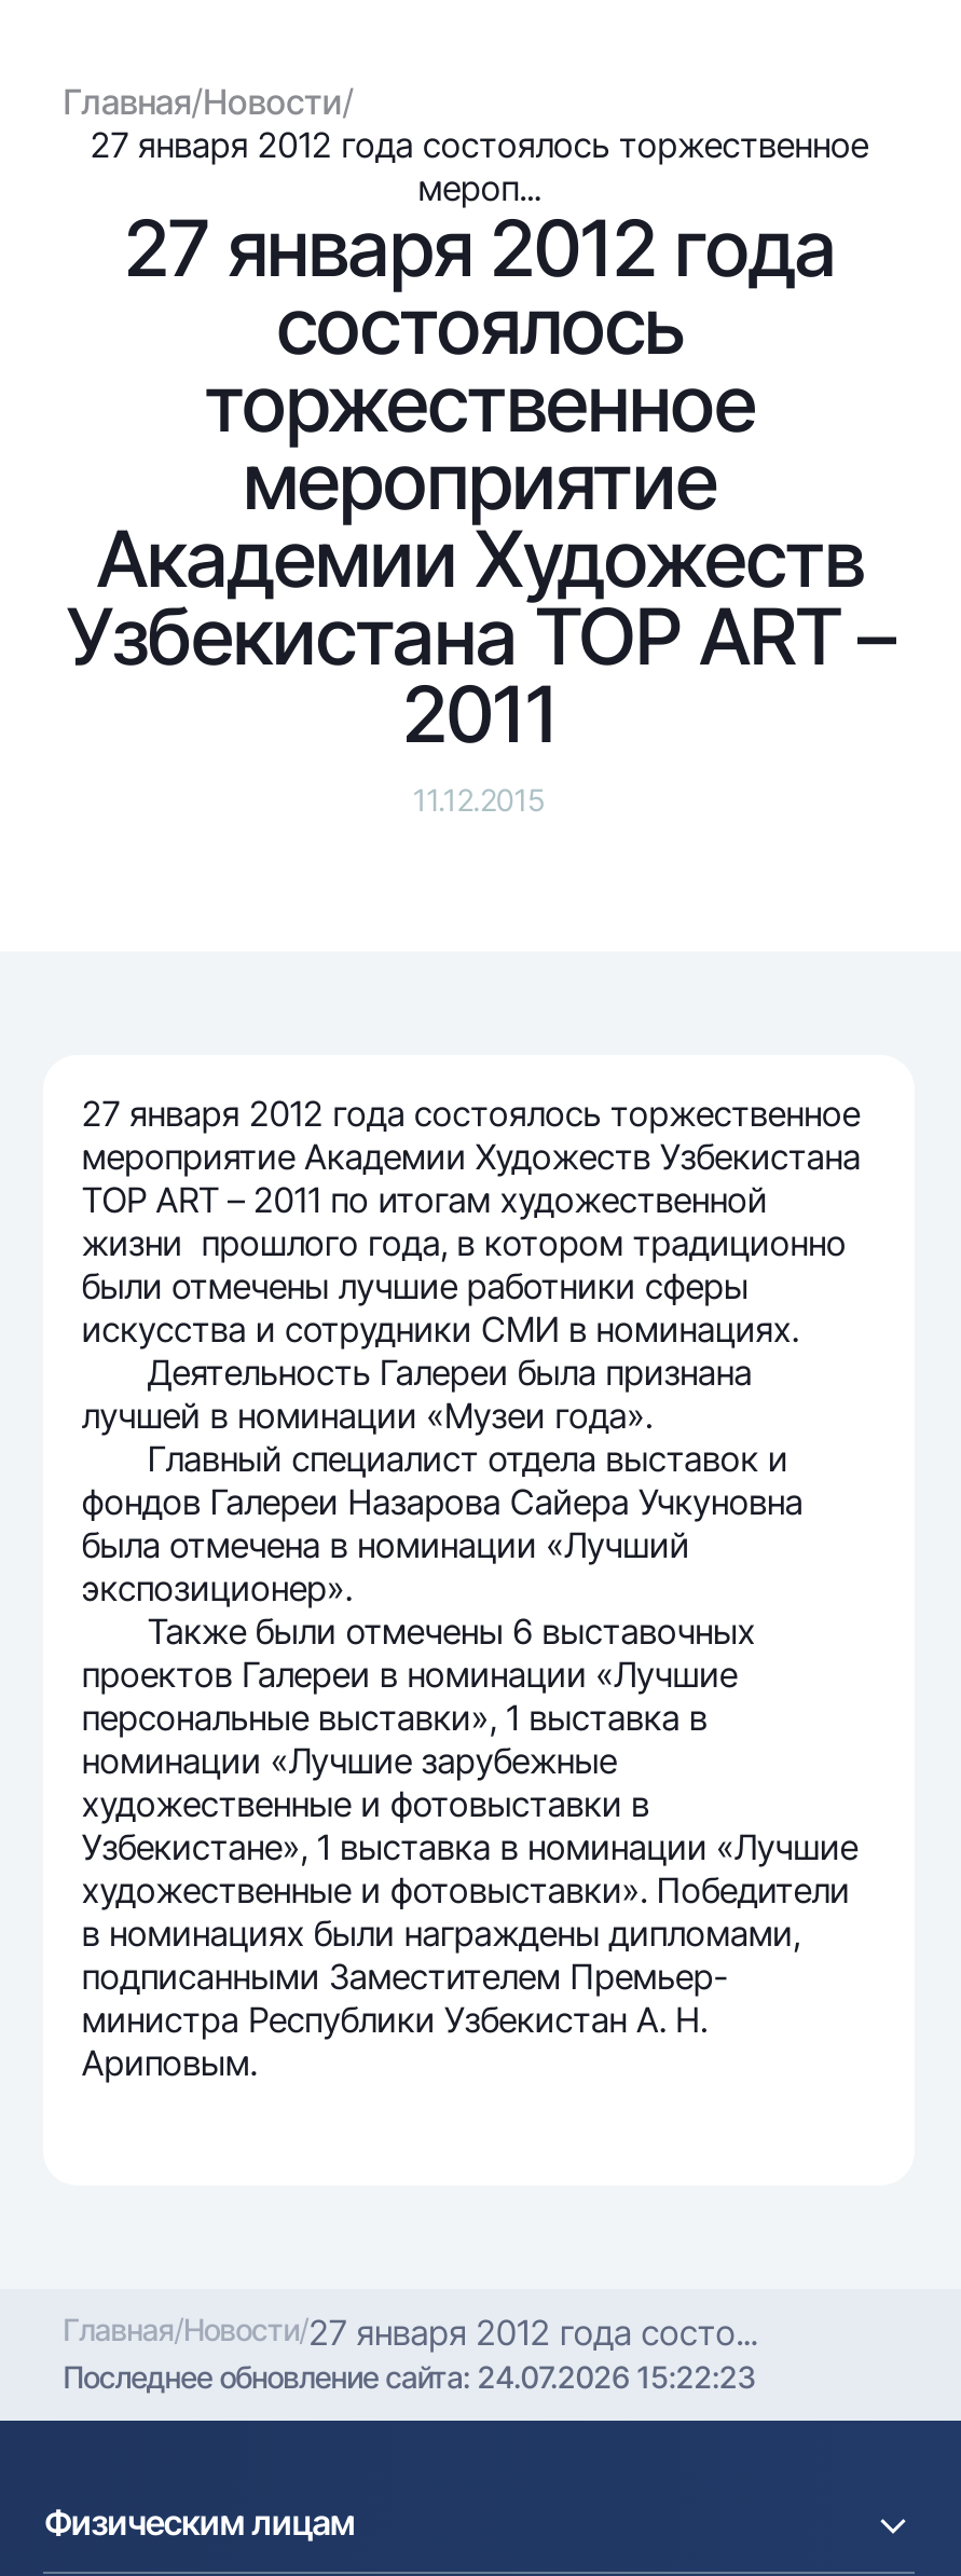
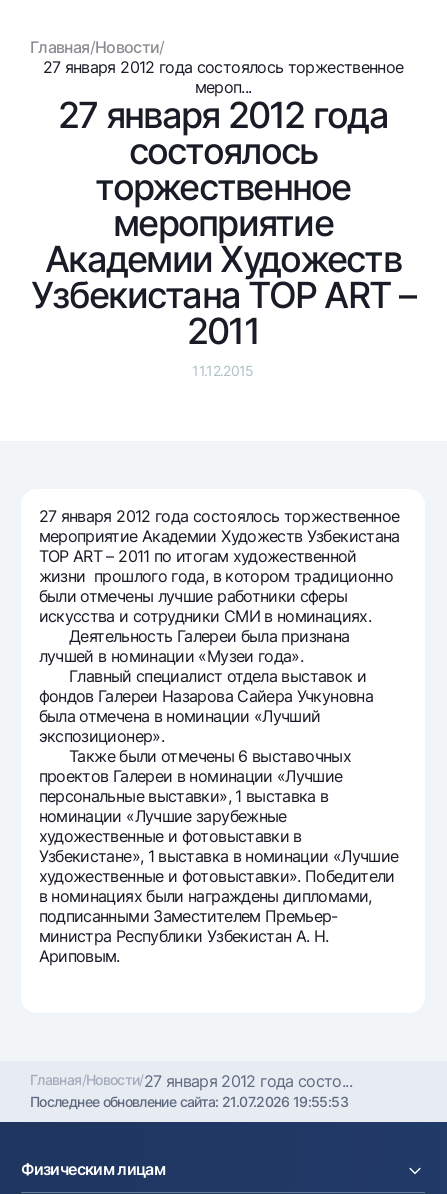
- Последнее обновление сайта: 24.07.2026 15:22:23
+ Последнее обновление сайта: 21.07.2026 19:55:53
